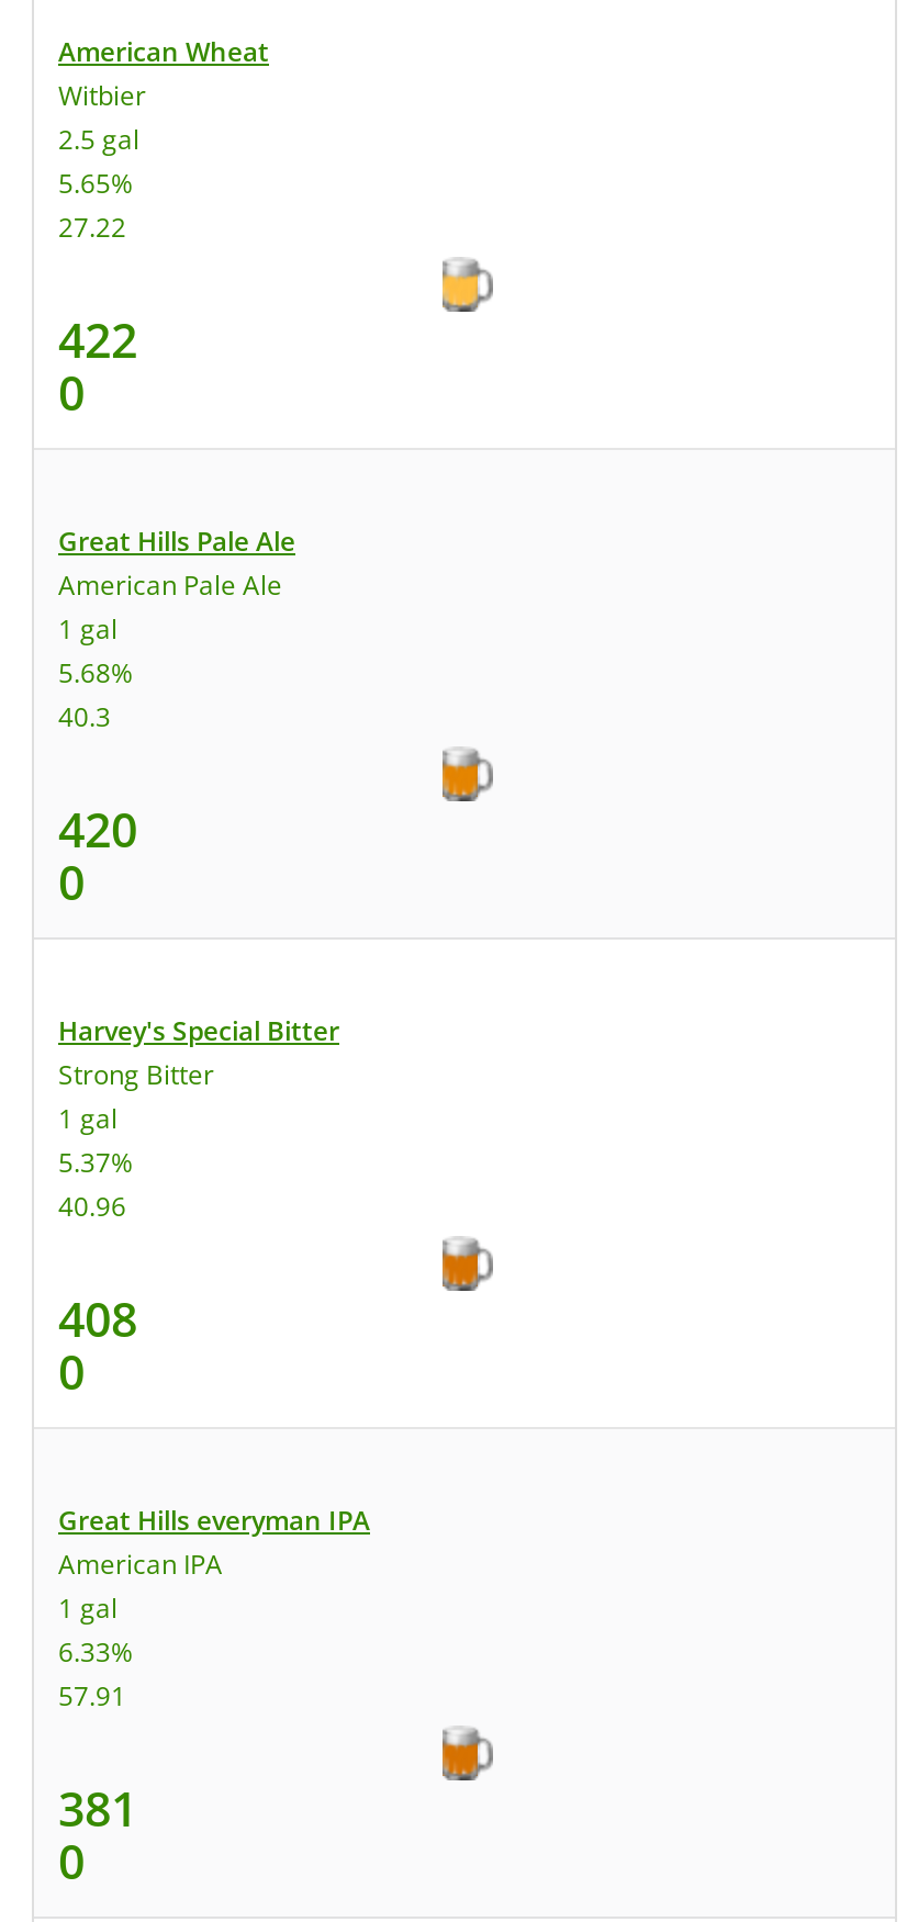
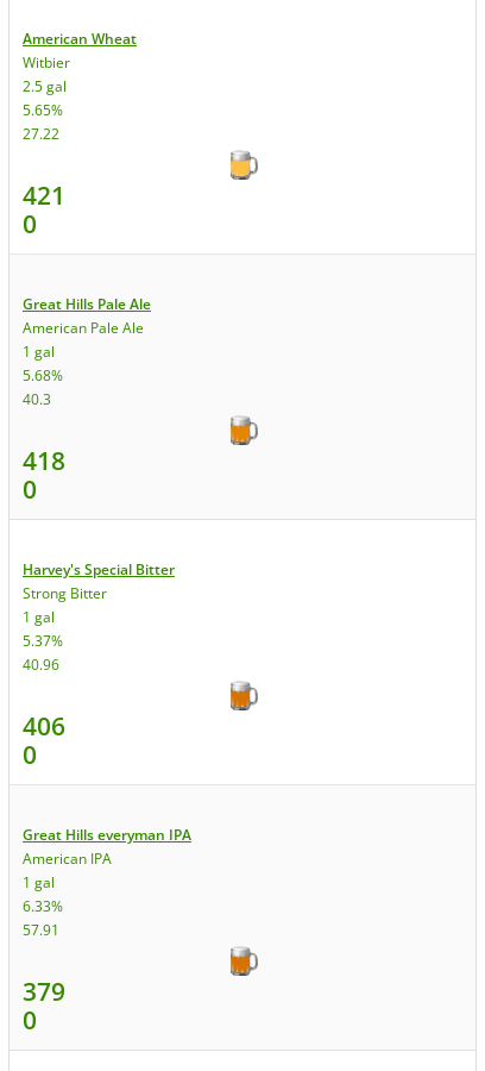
- 422
+ 421

- 420
+ 418

- 408
+ 406

- 381
+ 379
